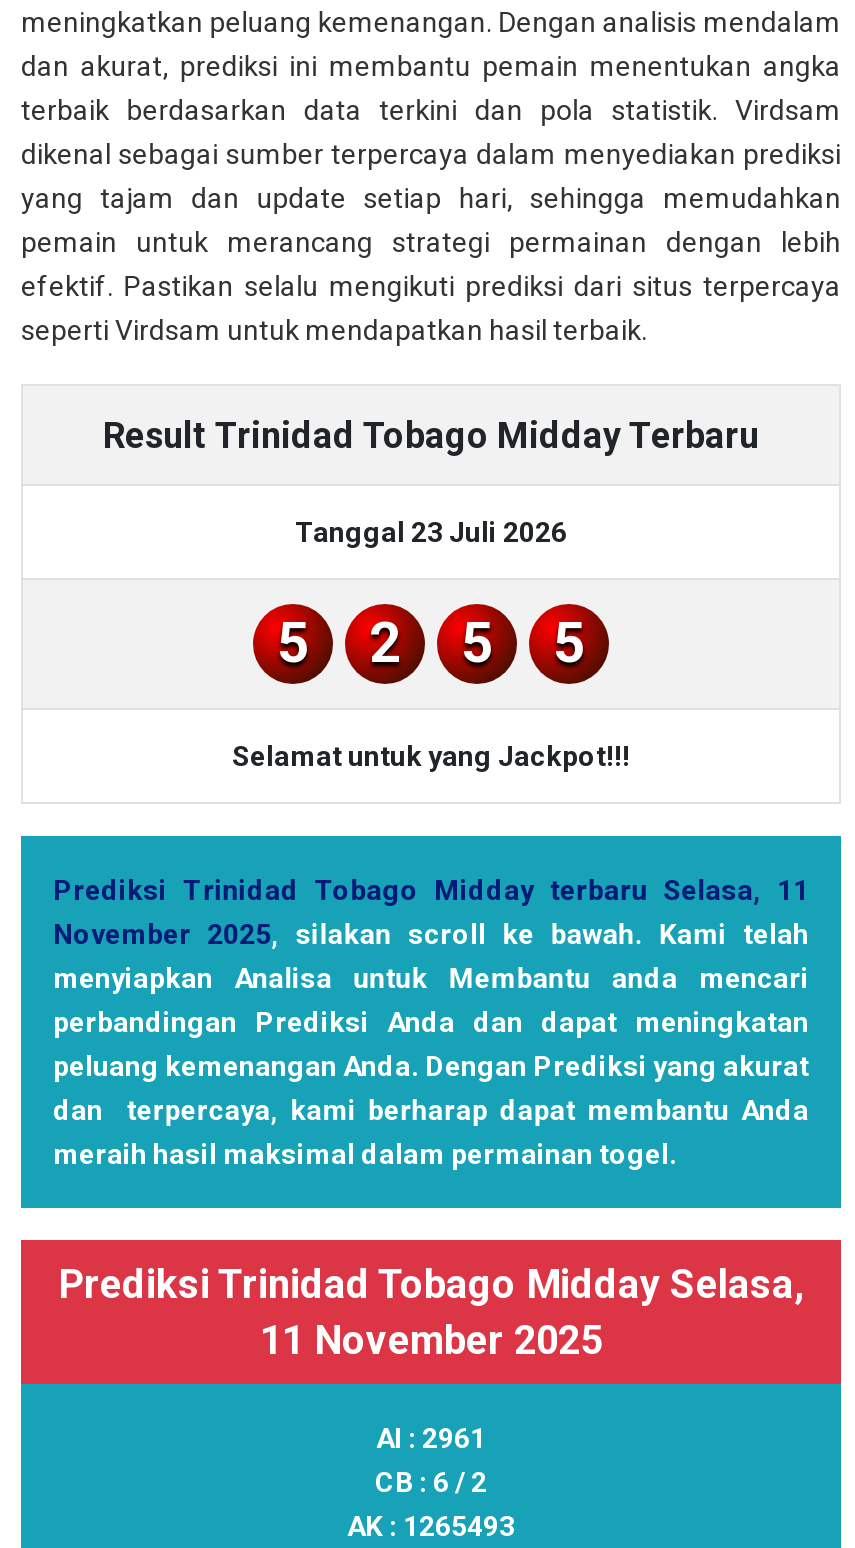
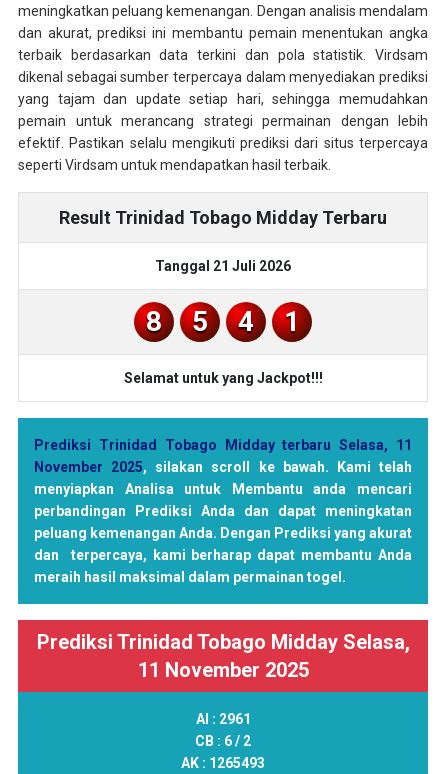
- Tanggal 23 Juli 2026
+ Tanggal 21 Juli 2026
+ 8

- 2
- 5
- 5
+ 4
+ 1
